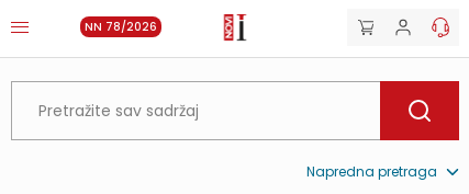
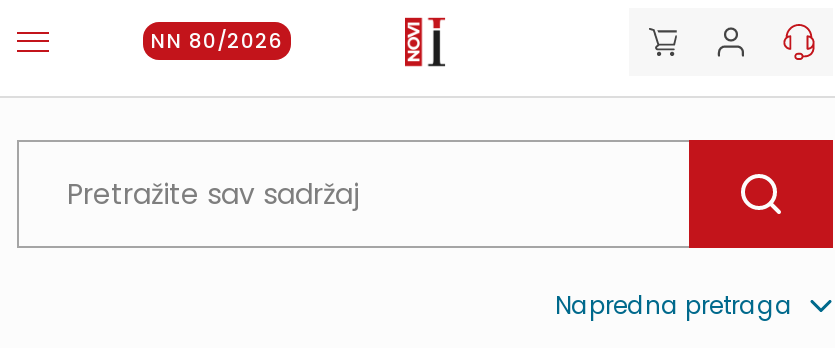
- NN 78/2026
+ NN 80/2026
